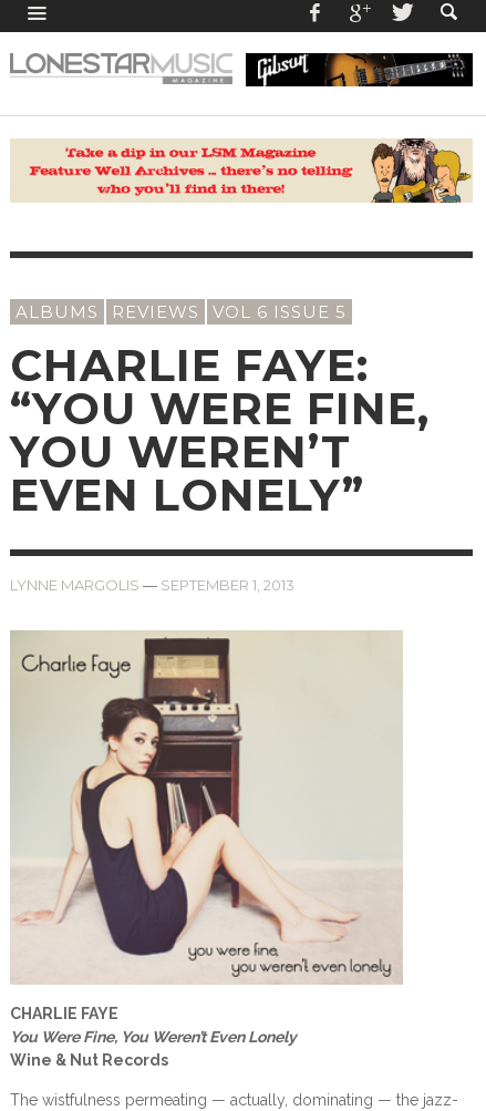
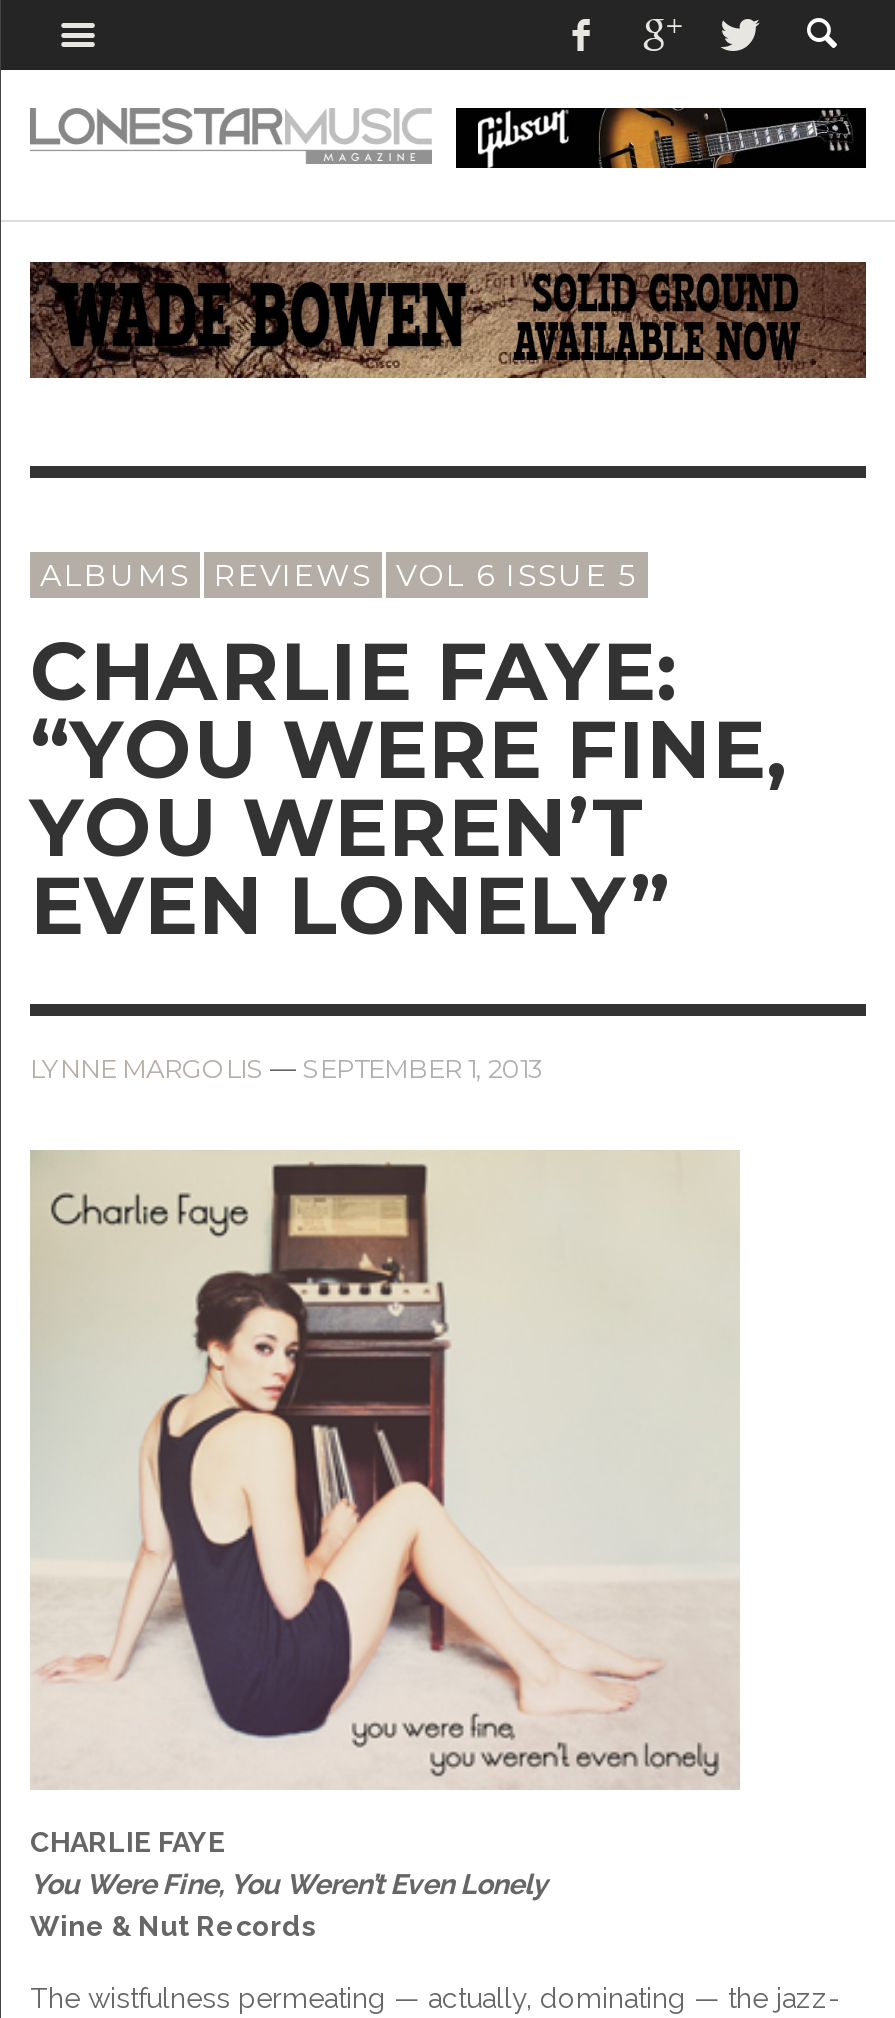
- [image]
+ [image]
